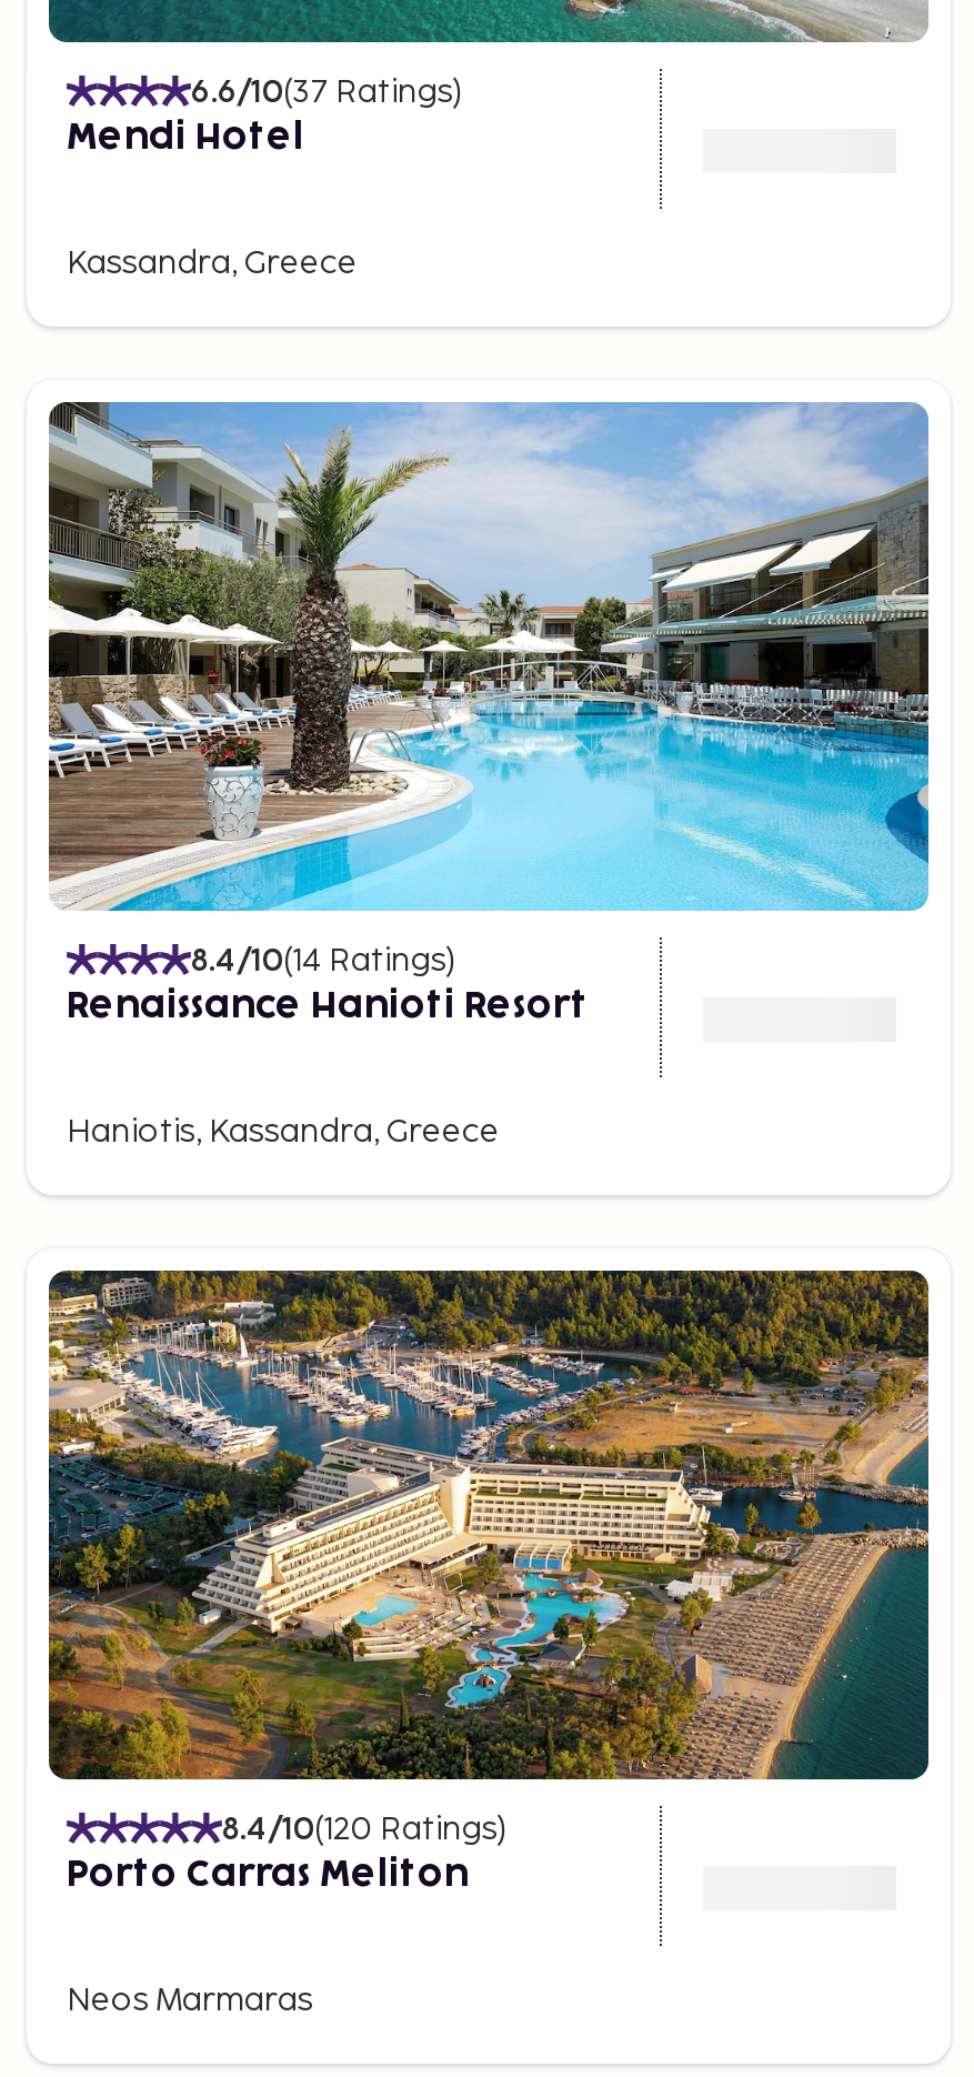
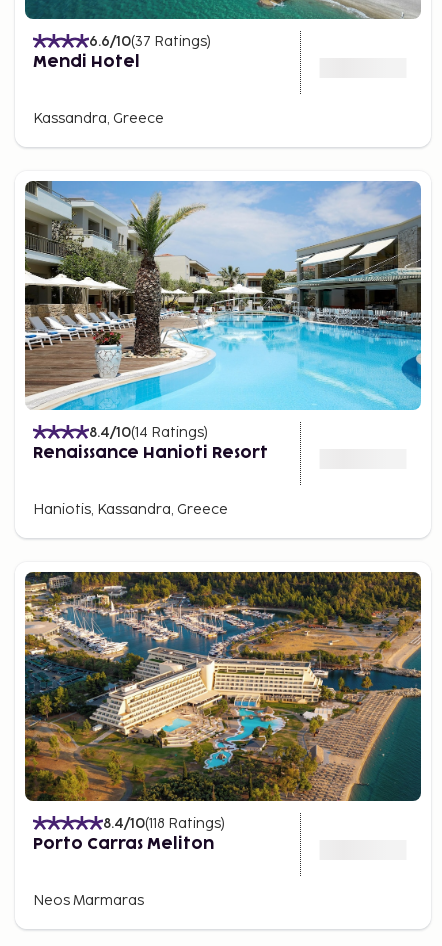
- 8.4/10(120 Ratings)
+ 8.4/10(118 Ratings)
